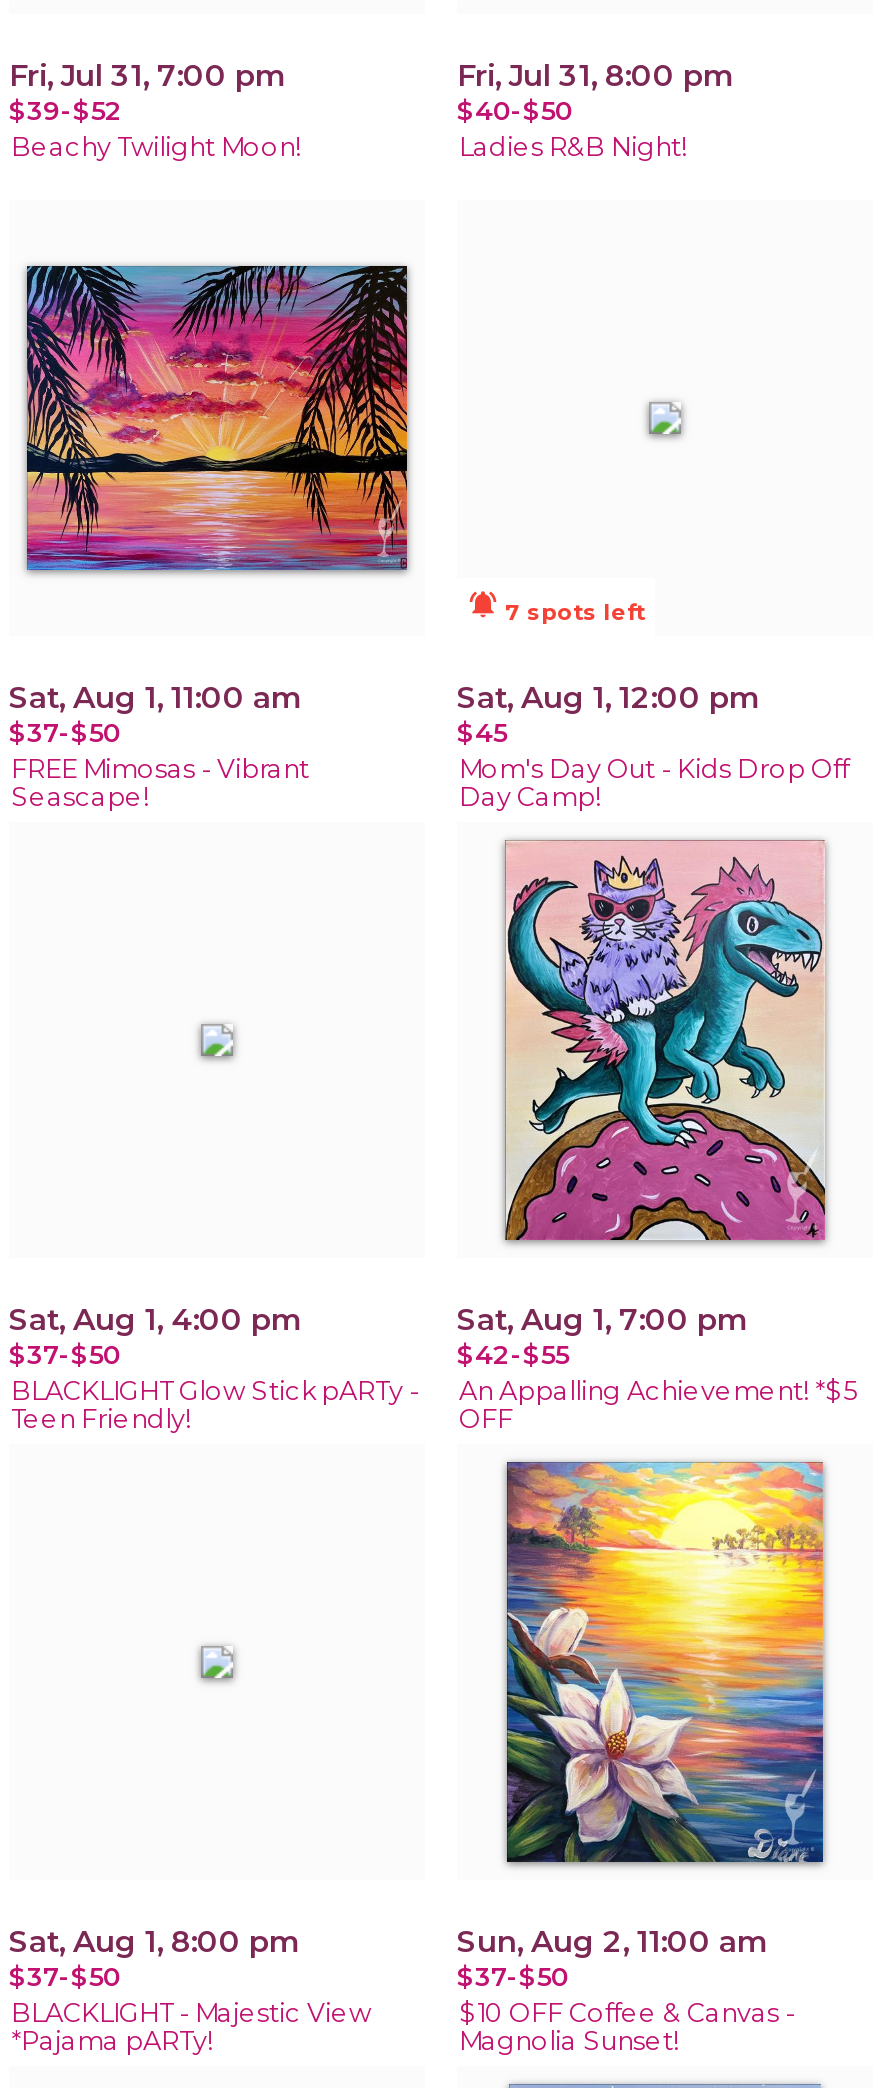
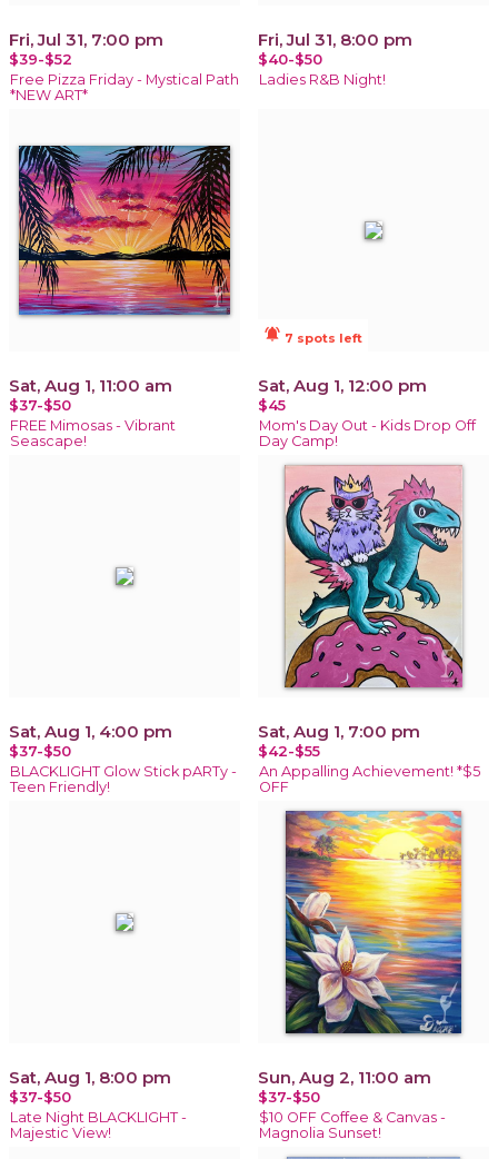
- Beachy Twilight Moon!
+ Free Pizza Friday - Mystical Path
+ *NEW ART*

- BLACKLIGHT - Majestic View
- *Pajama pARTy!
+ Late Night BLACKLIGHT -
+ Majestic View!
